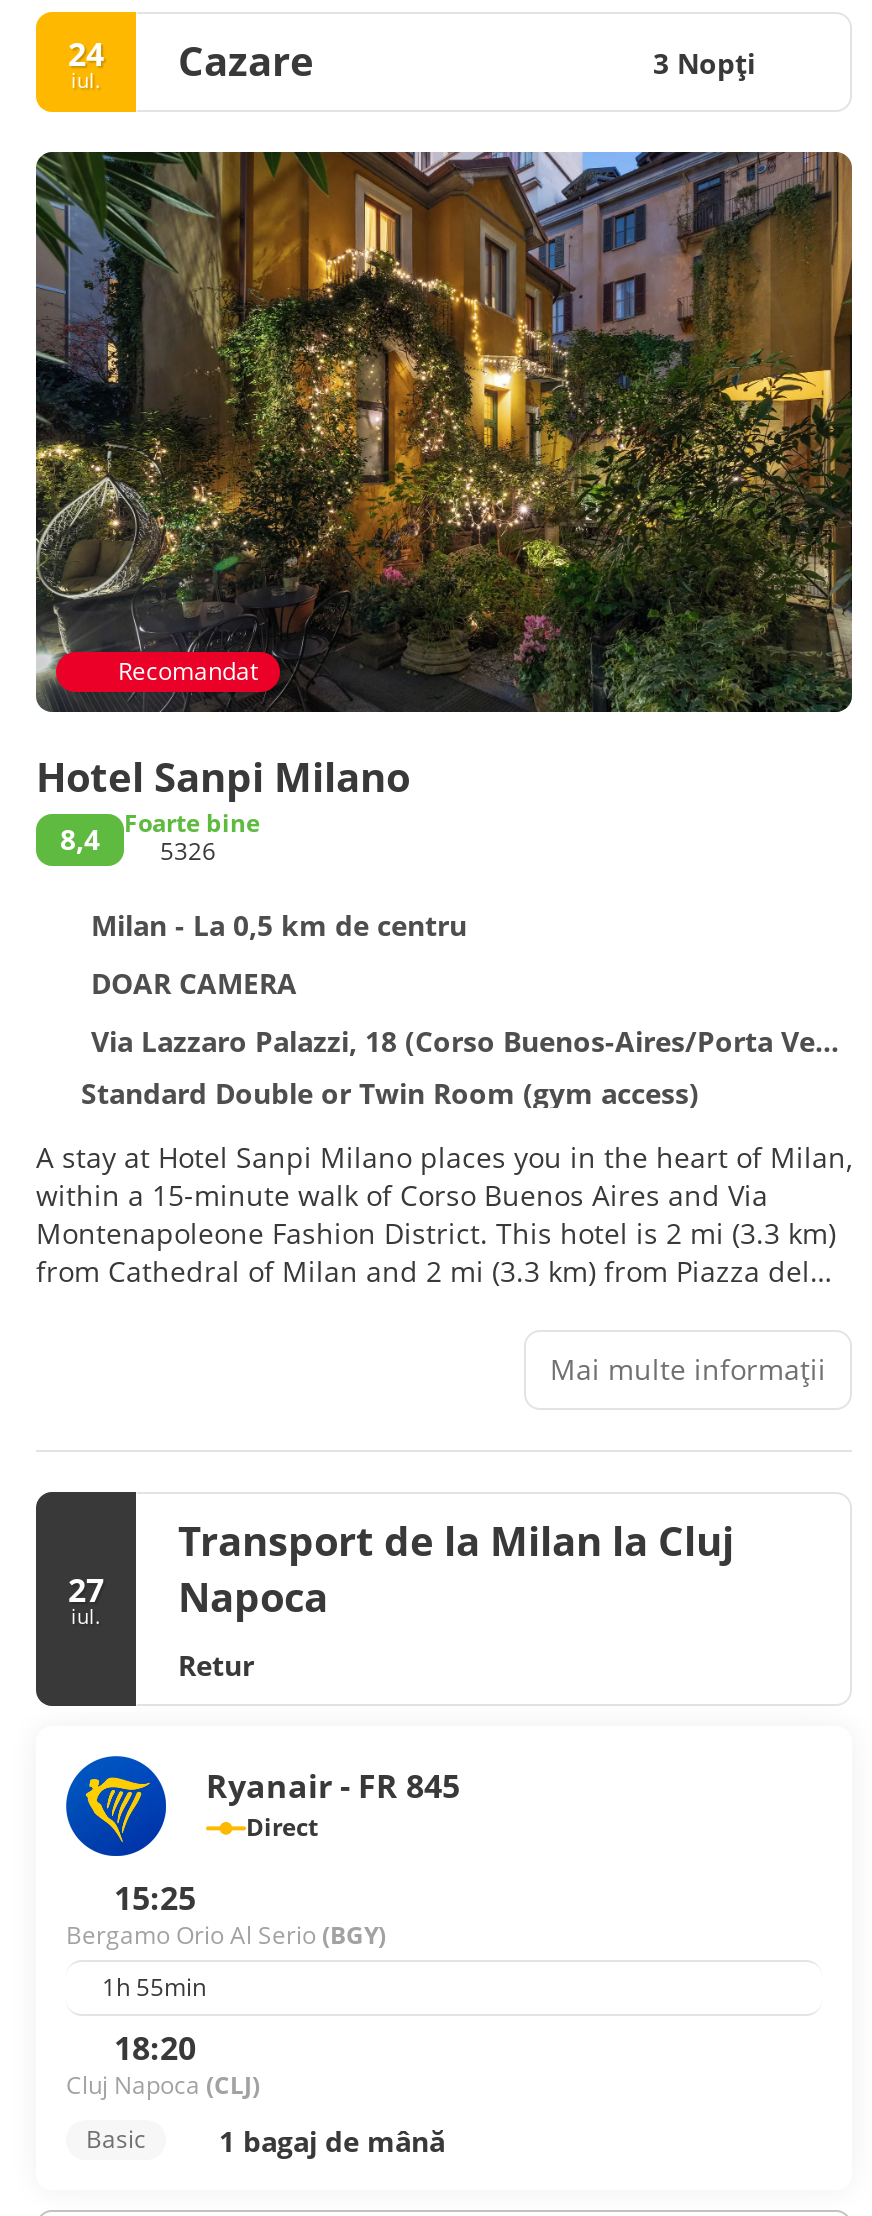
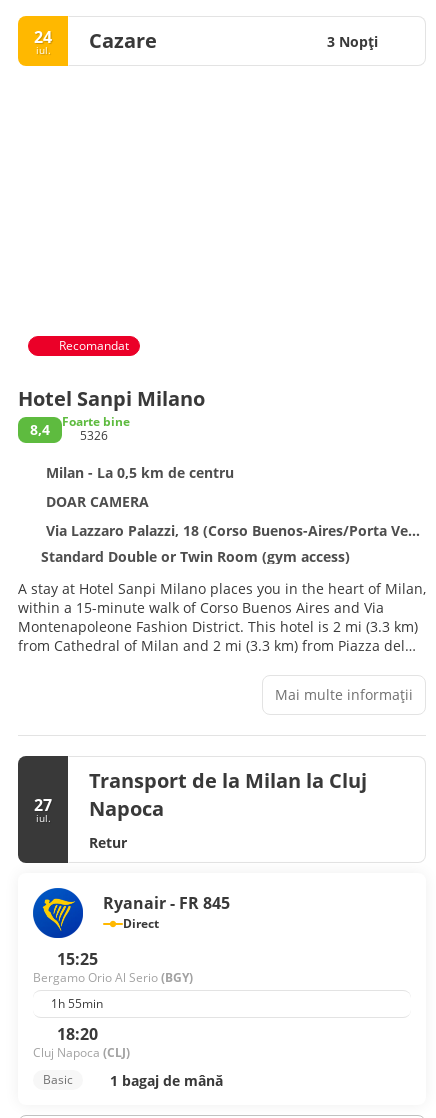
- [image]
